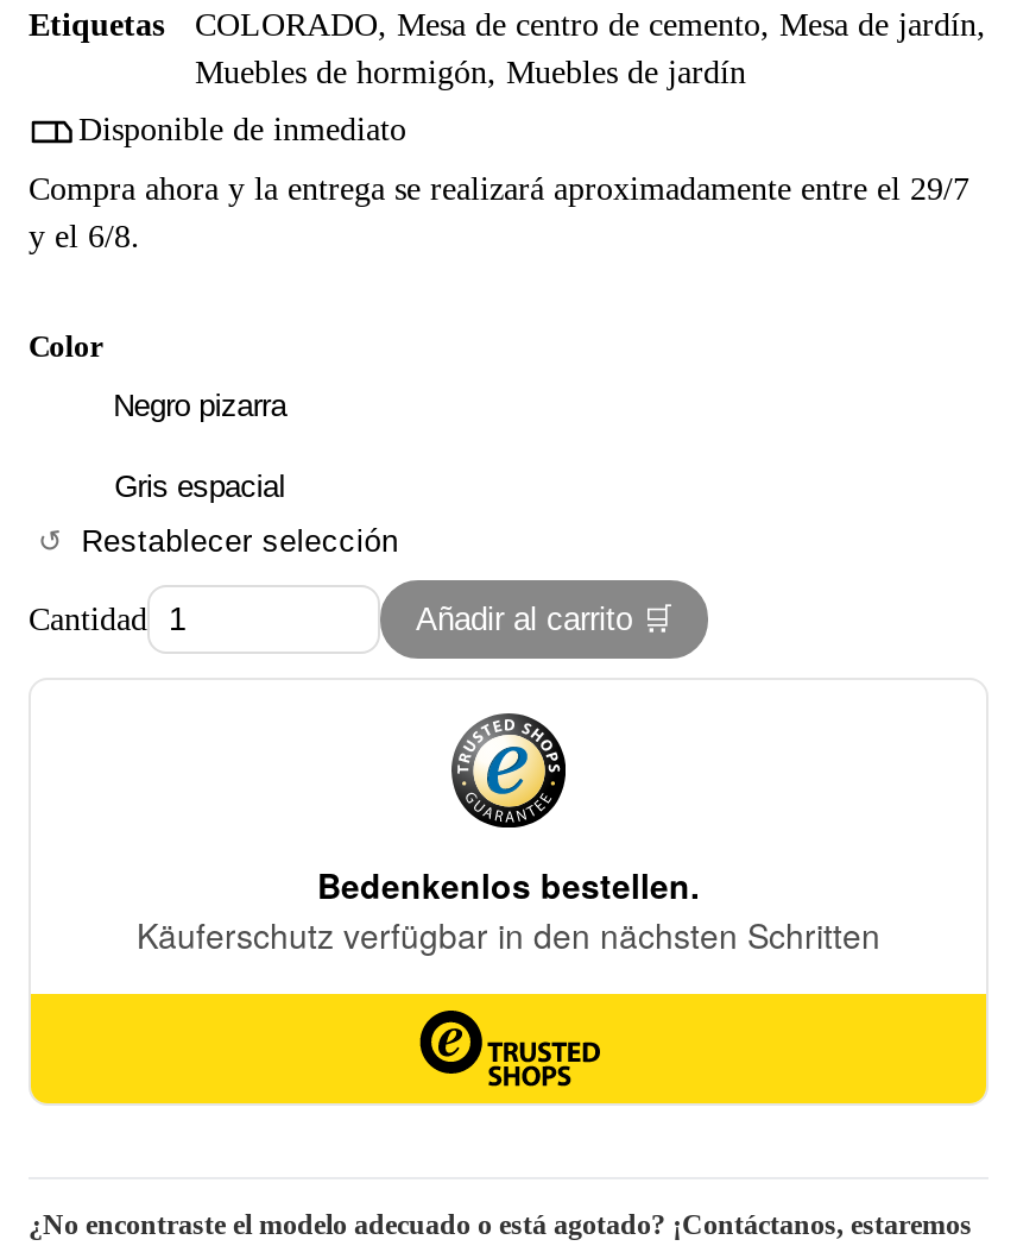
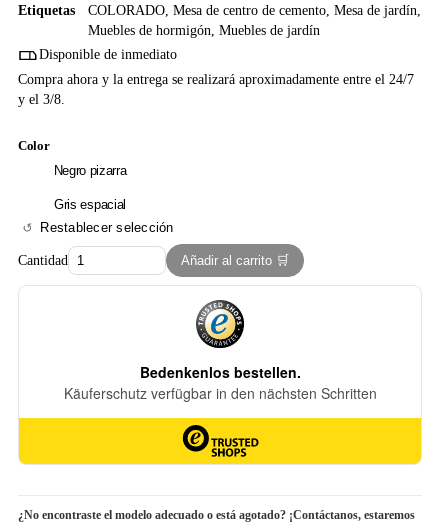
- Compra ahora y la entrega se realizará aproximadamente entre el 29/7
+ Compra ahora y la entrega se realizará aproximadamente entre el 24/7

- y el 6/8.
+ y el 3/8.
